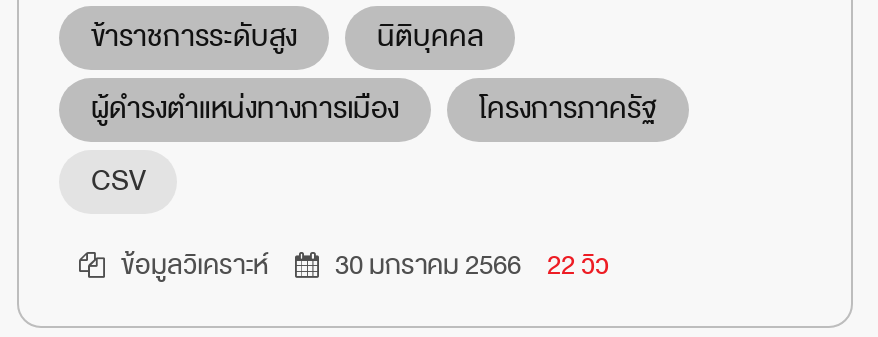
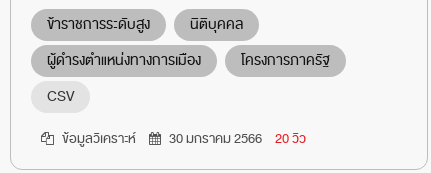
- 30 มกราคม 2566 22 วิว
+ 30 มกราคม 2566 20 วิว
